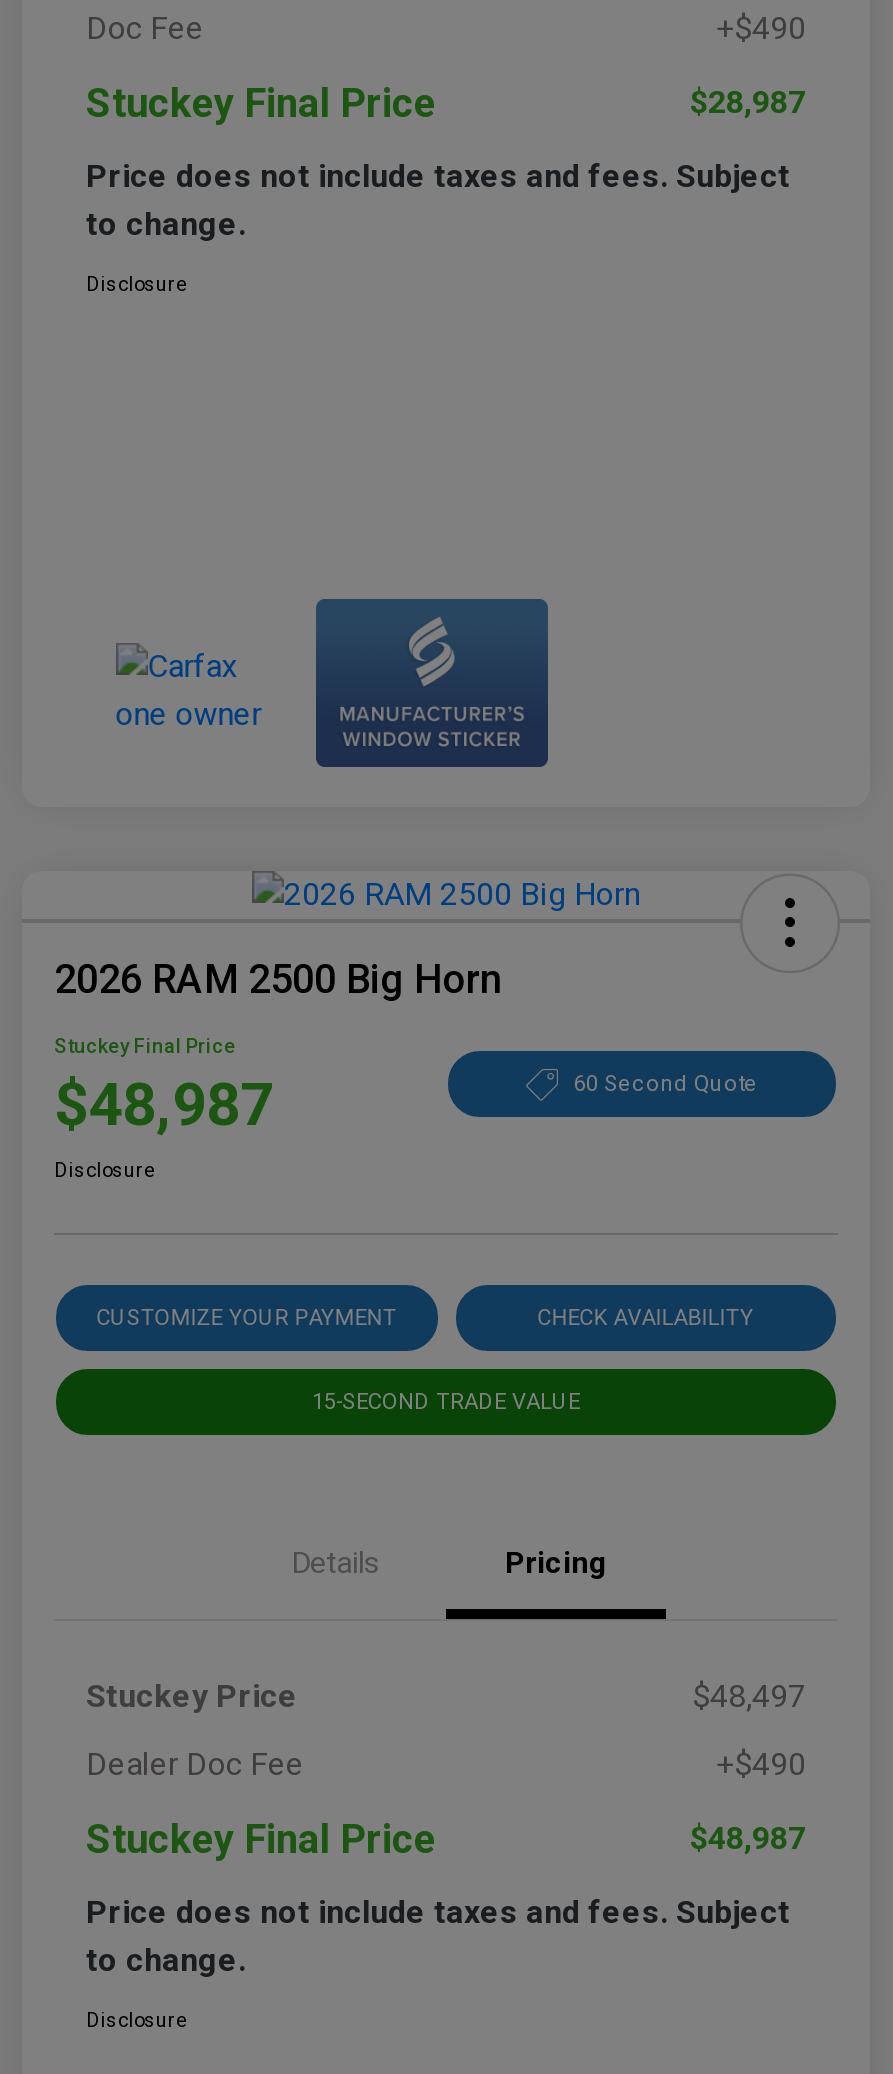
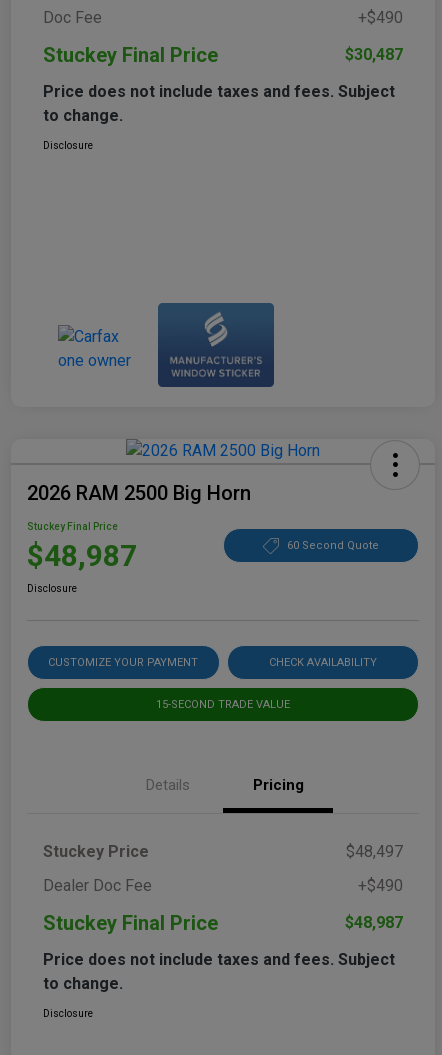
- $28,987
+ $30,487
